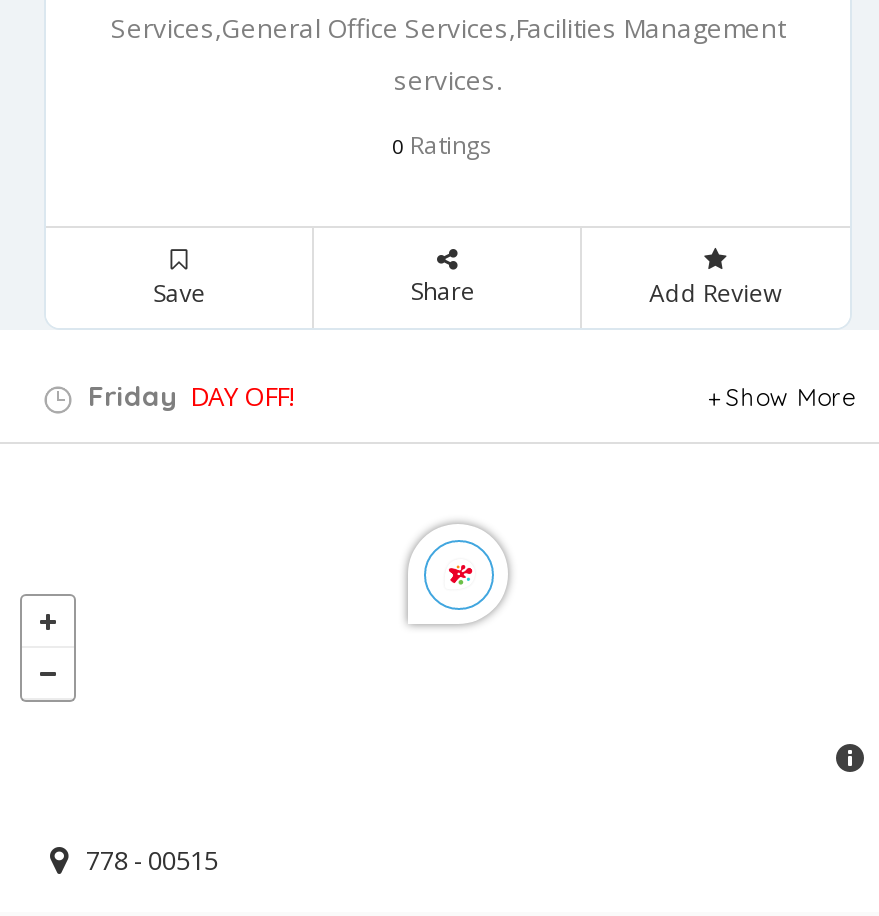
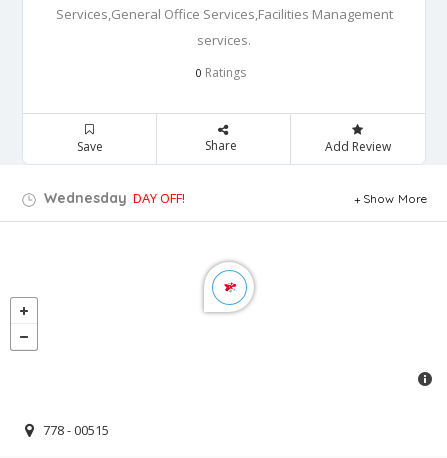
- Friday DAY OFF!
+ Wednesday DAY OFF!
